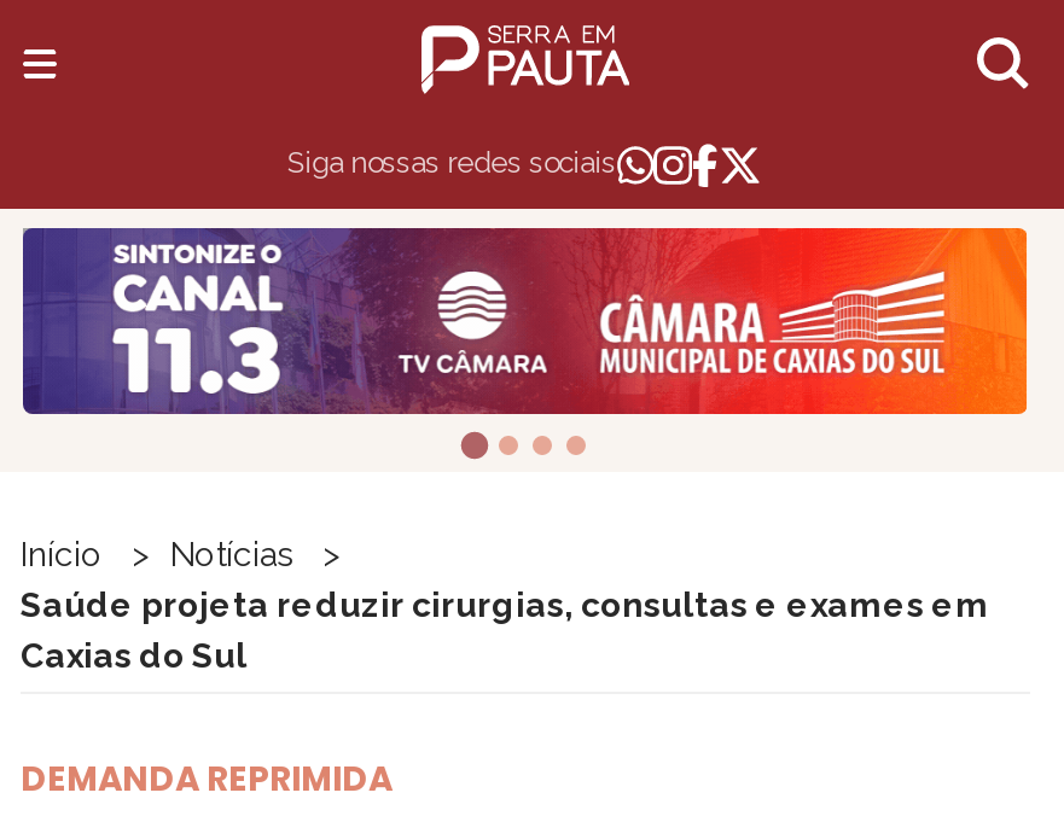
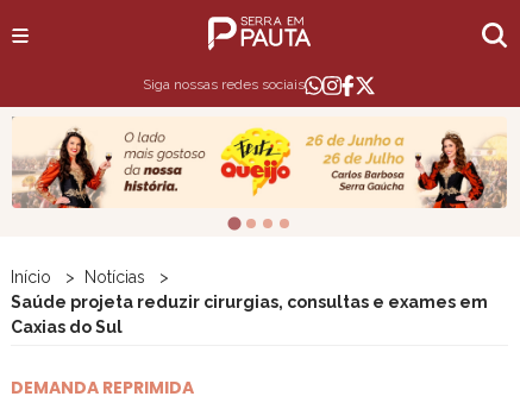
- [image]
+ [image]
